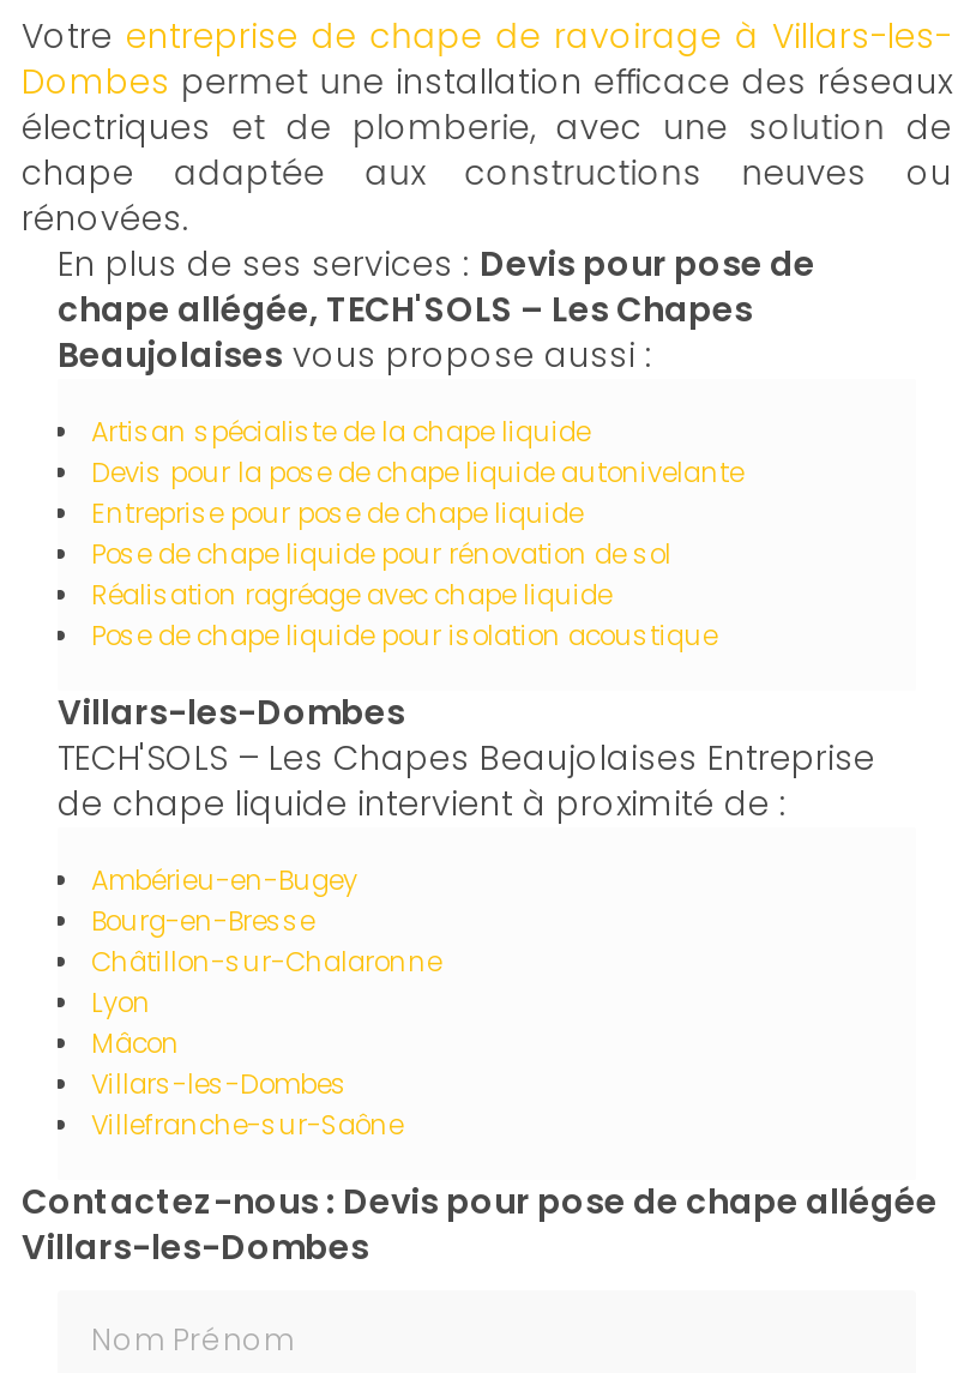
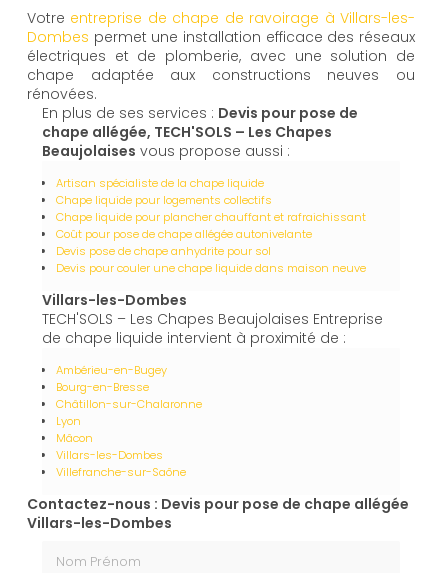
- Devis pour la pose de chape liquide autonivelante
- Entreprise pour pose de chape liquide
- Pose de chape liquide pour rénovation de sol
- Réalisation ragréage avec chape liquide
- Pose de chape liquide pour isolation acoustique
+ Chape liquide pour logements collectifs
+ Chape liquide pour plancher chauffant et rafraichissant
+ Coût pour pose de chape allégée autonivelante
+ Devis pose de chape anhydrite pour sol
+ Devis pour couler une chape liquide dans maison neuve
